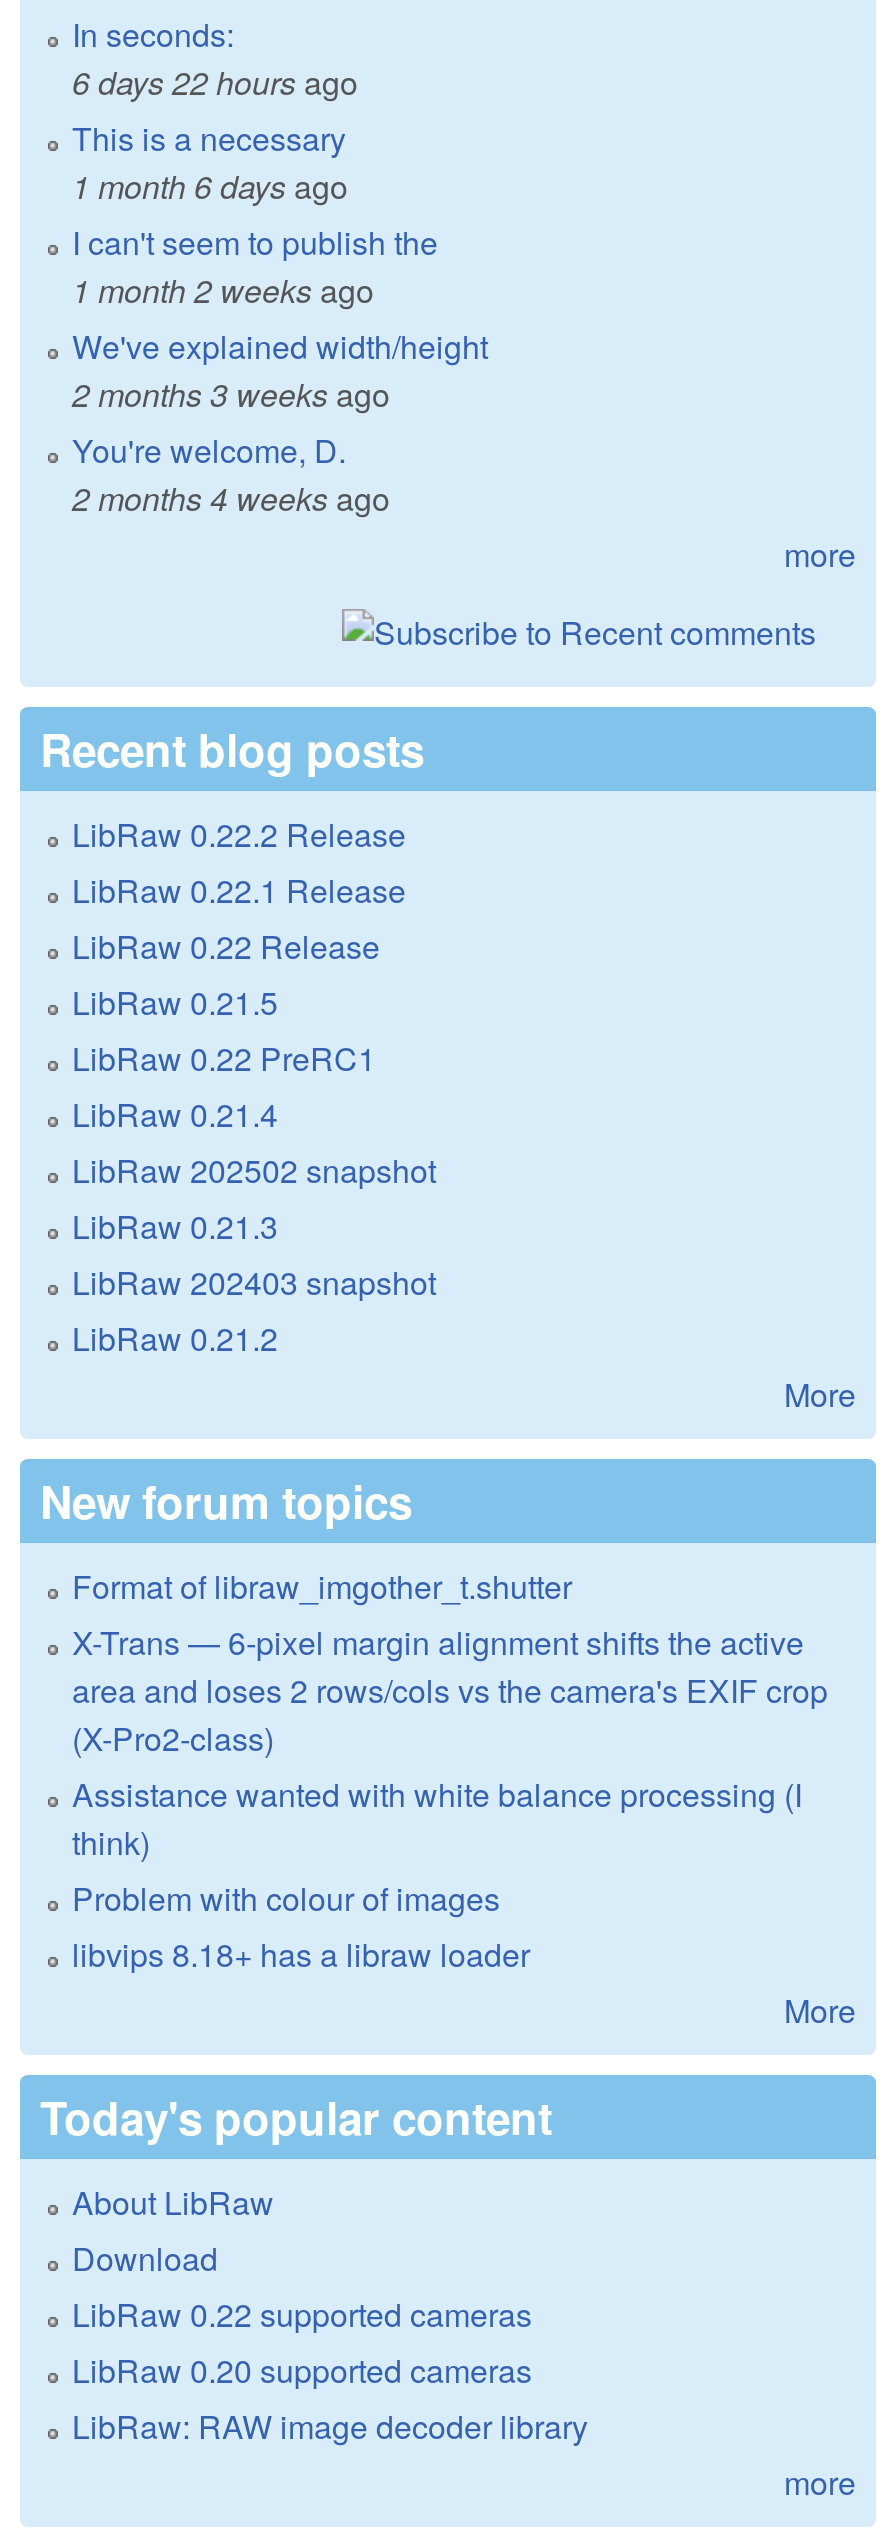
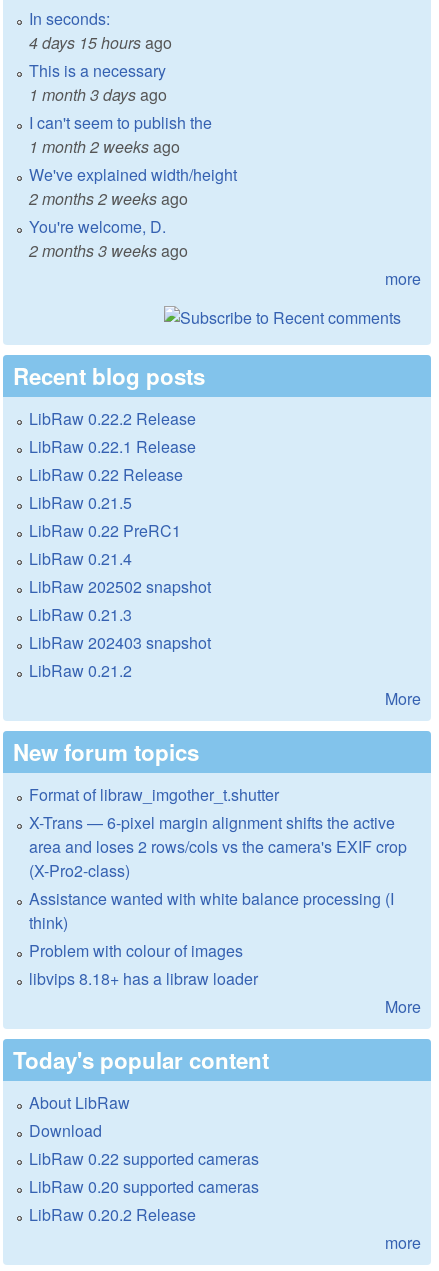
- 6 days 22 hours ago
+ 4 days 15 hours ago

- 1 month 6 days ago
+ 1 month 3 days ago

moved down: 2 months 3 weeks ago

+ 2 months 2 weeks ago

- 2 months 4 weeks ago

- LibRaw: RAW image decoder library
+ LibRaw 0.20.2 Release
